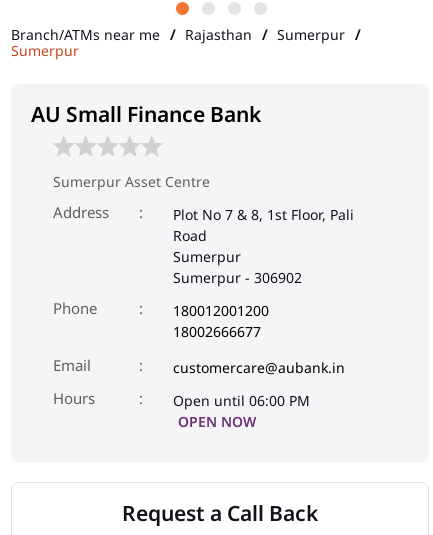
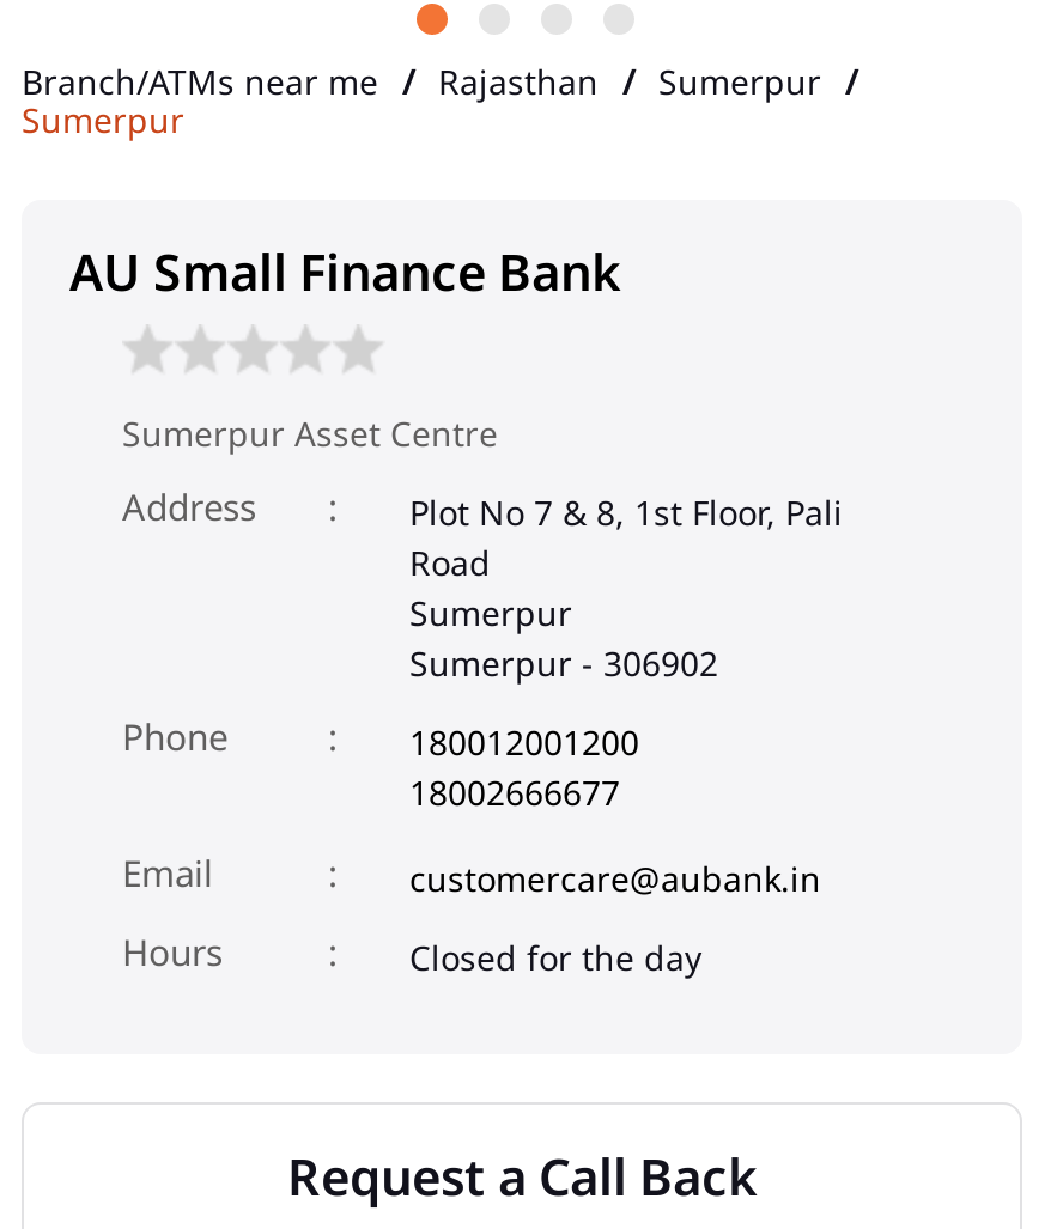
- Open until 06:00 PM
- OPEN NOW
+ Closed for the day
